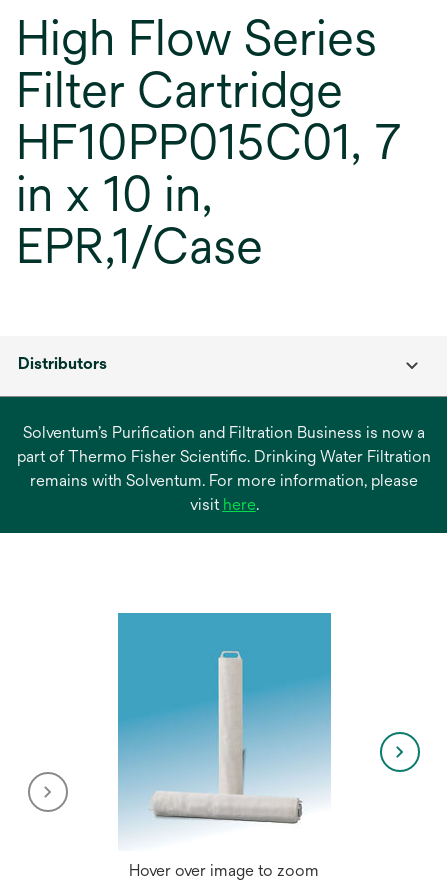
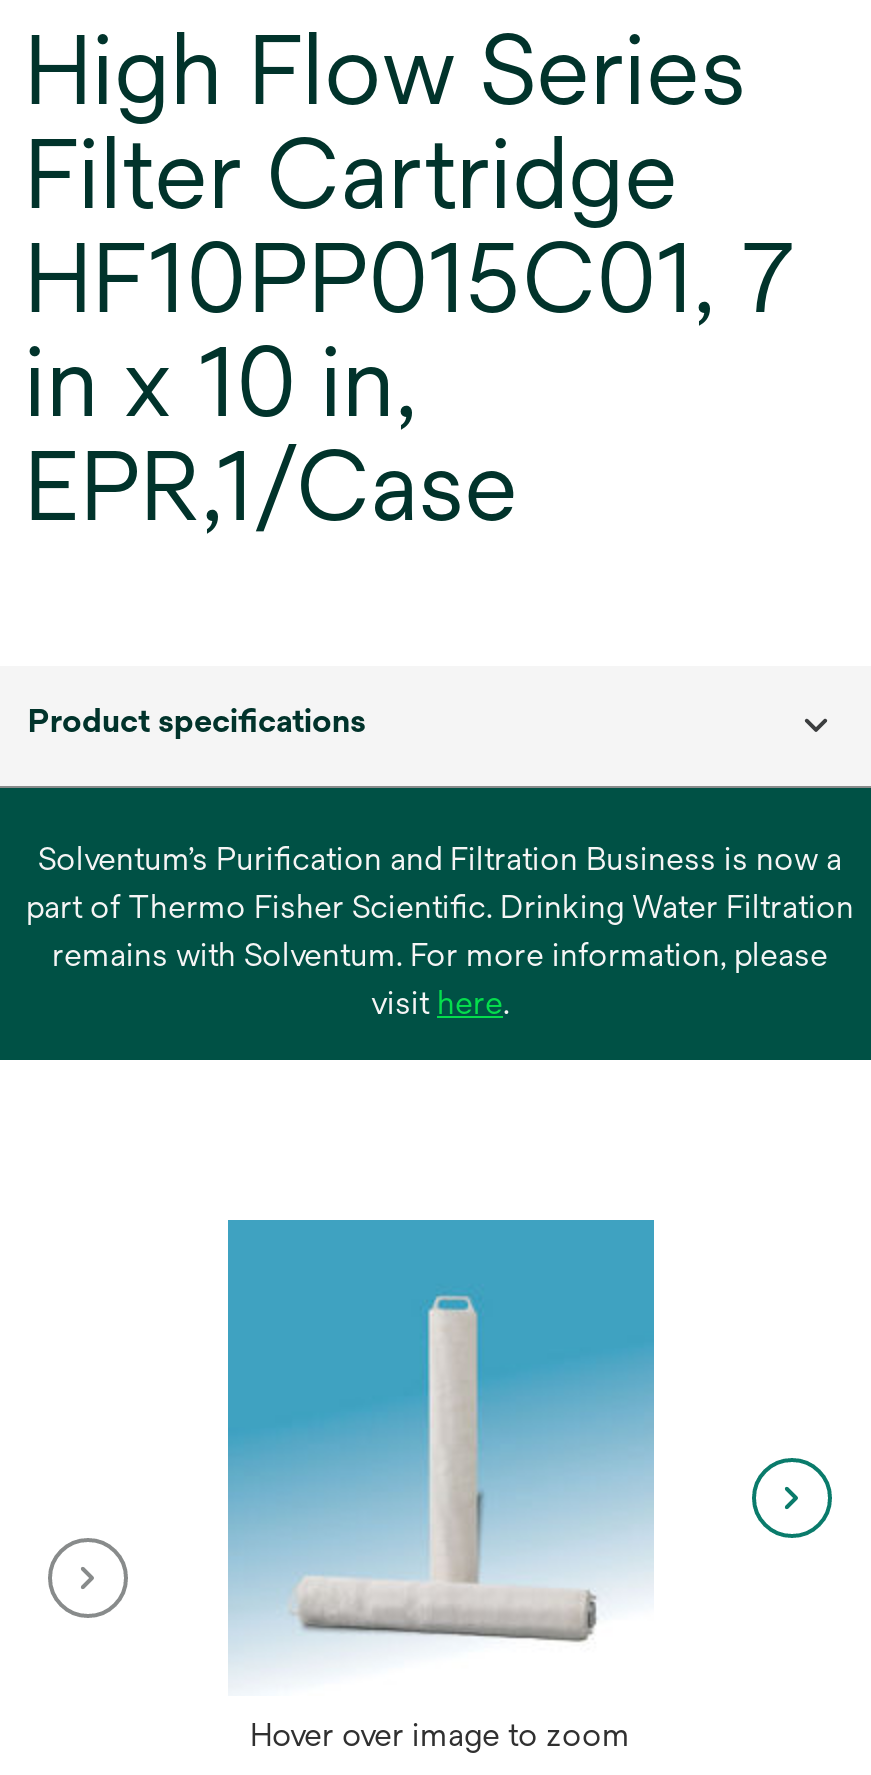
- Distributors
+ Product specifications
